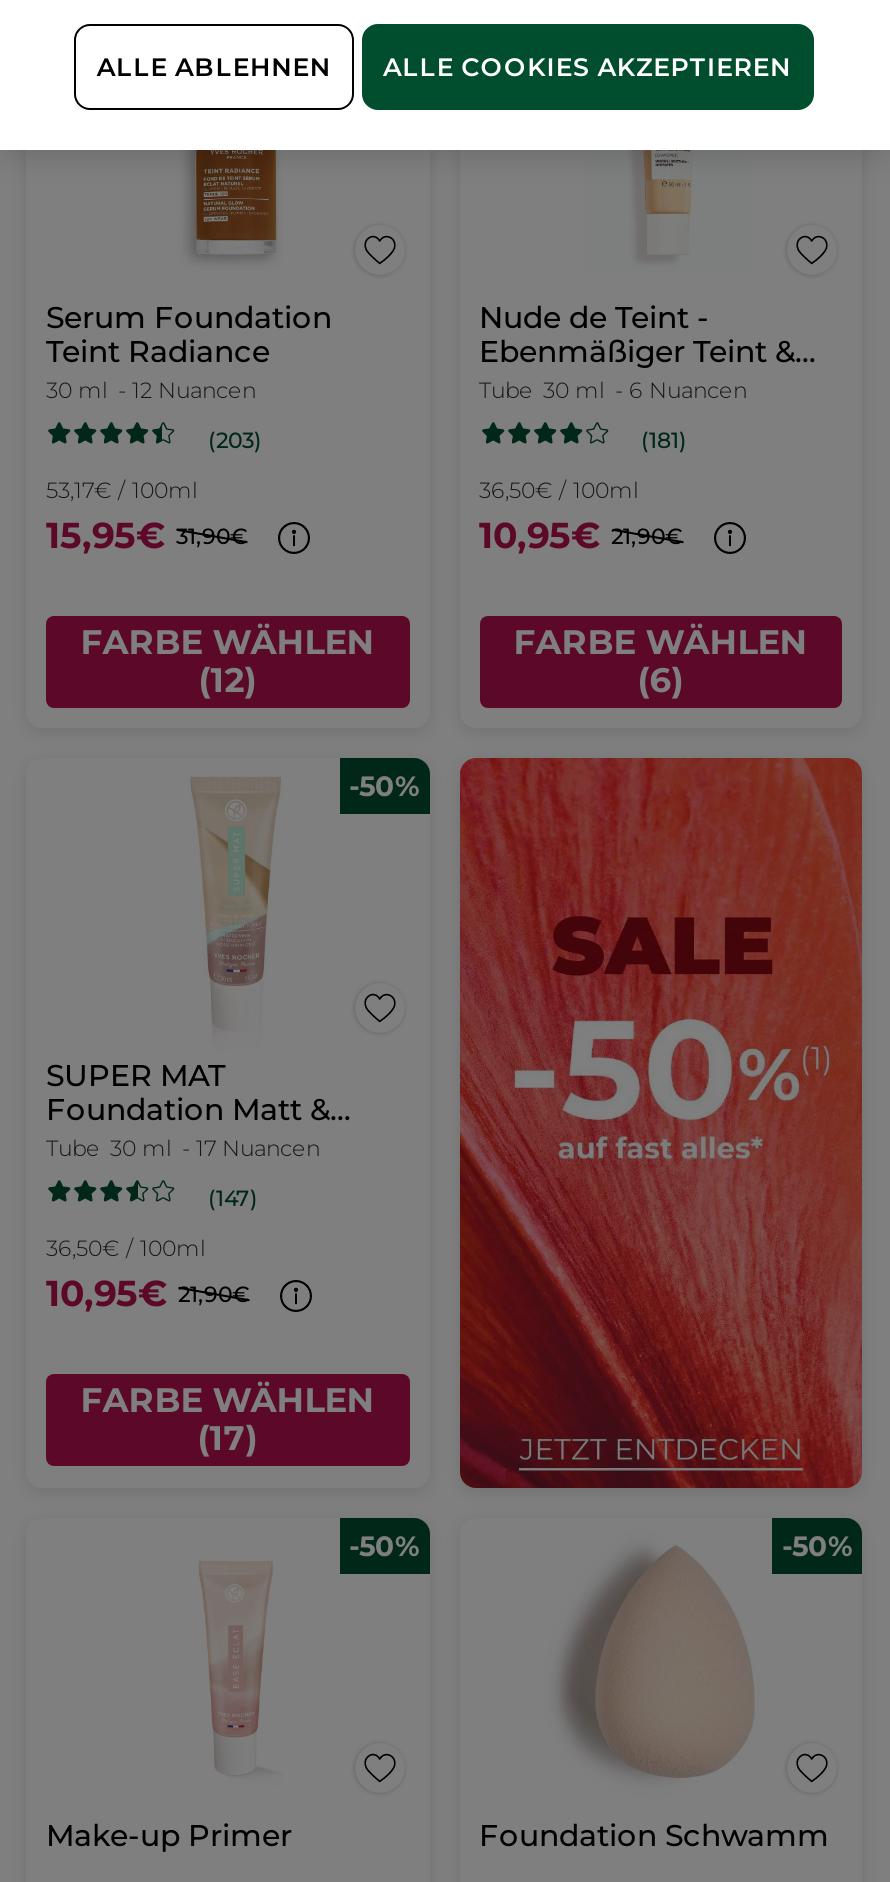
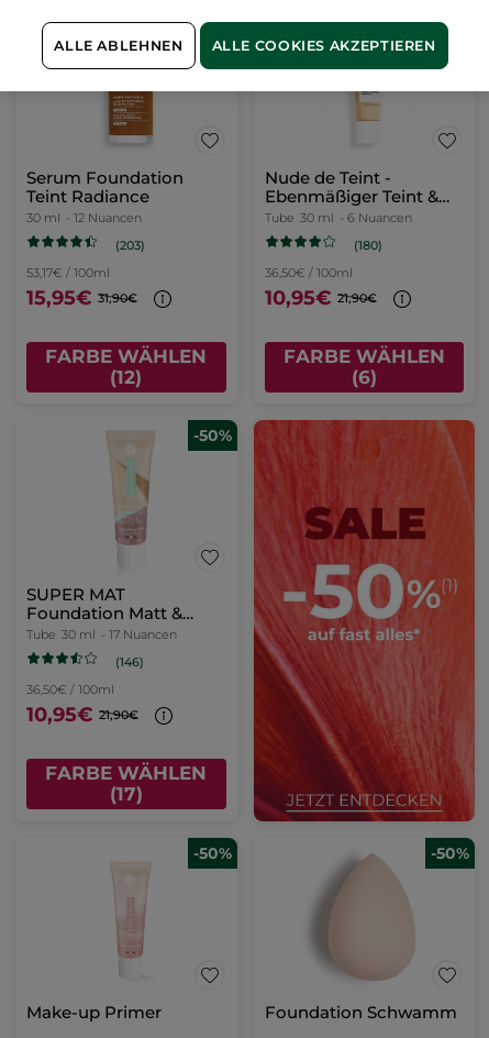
- (181)
+ (180)

- (147)
+ (146)
